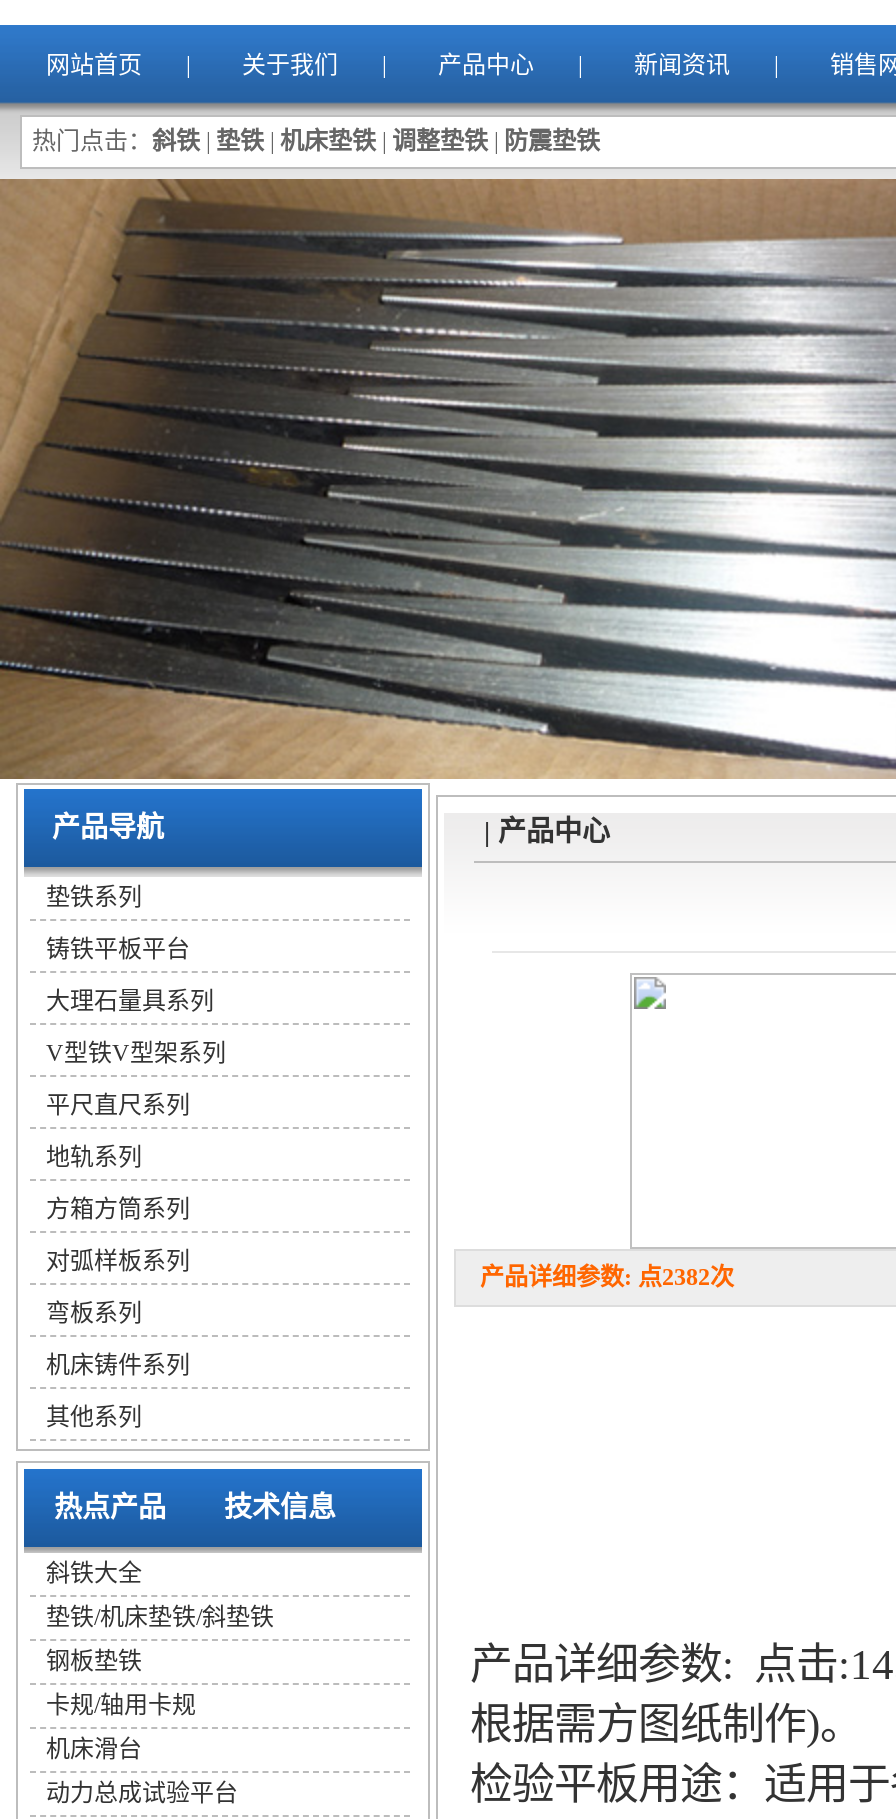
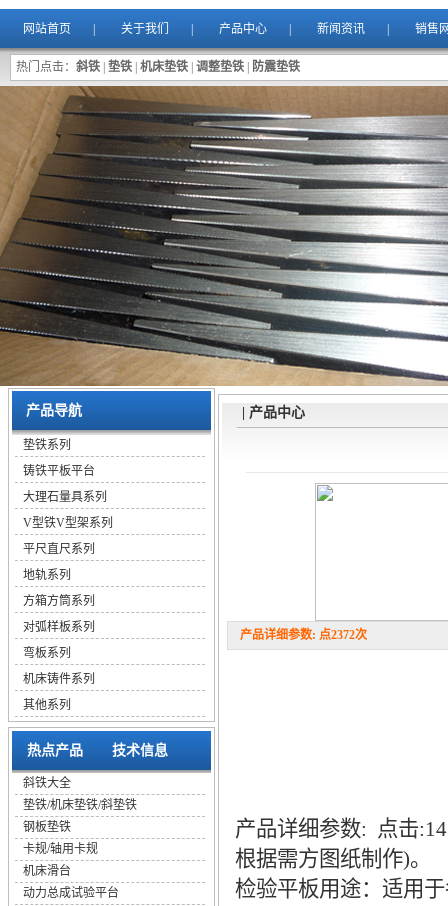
- 产品详细参数: 点2382次
+ 产品详细参数: 点2372次
